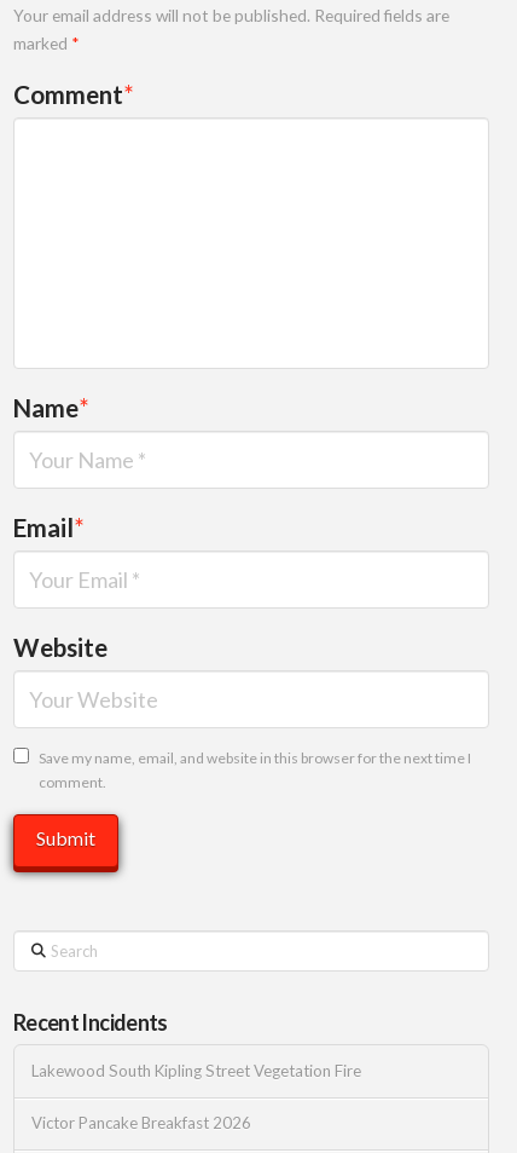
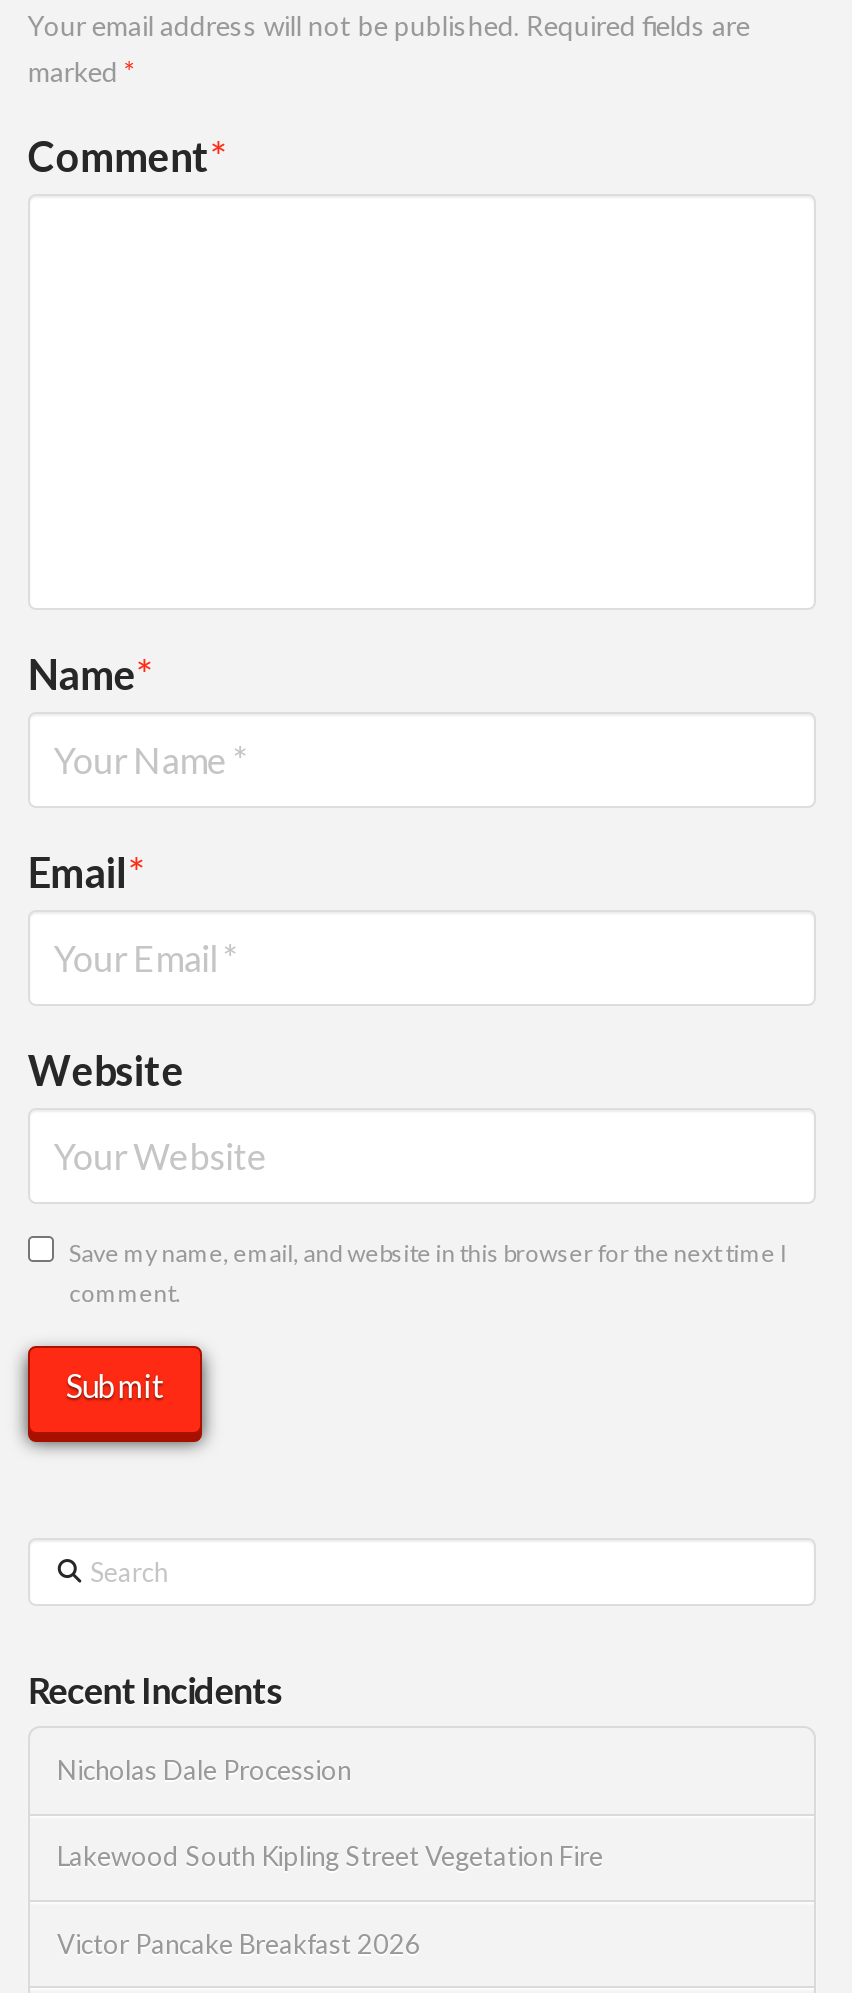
+ Nicholas Dale Procession
